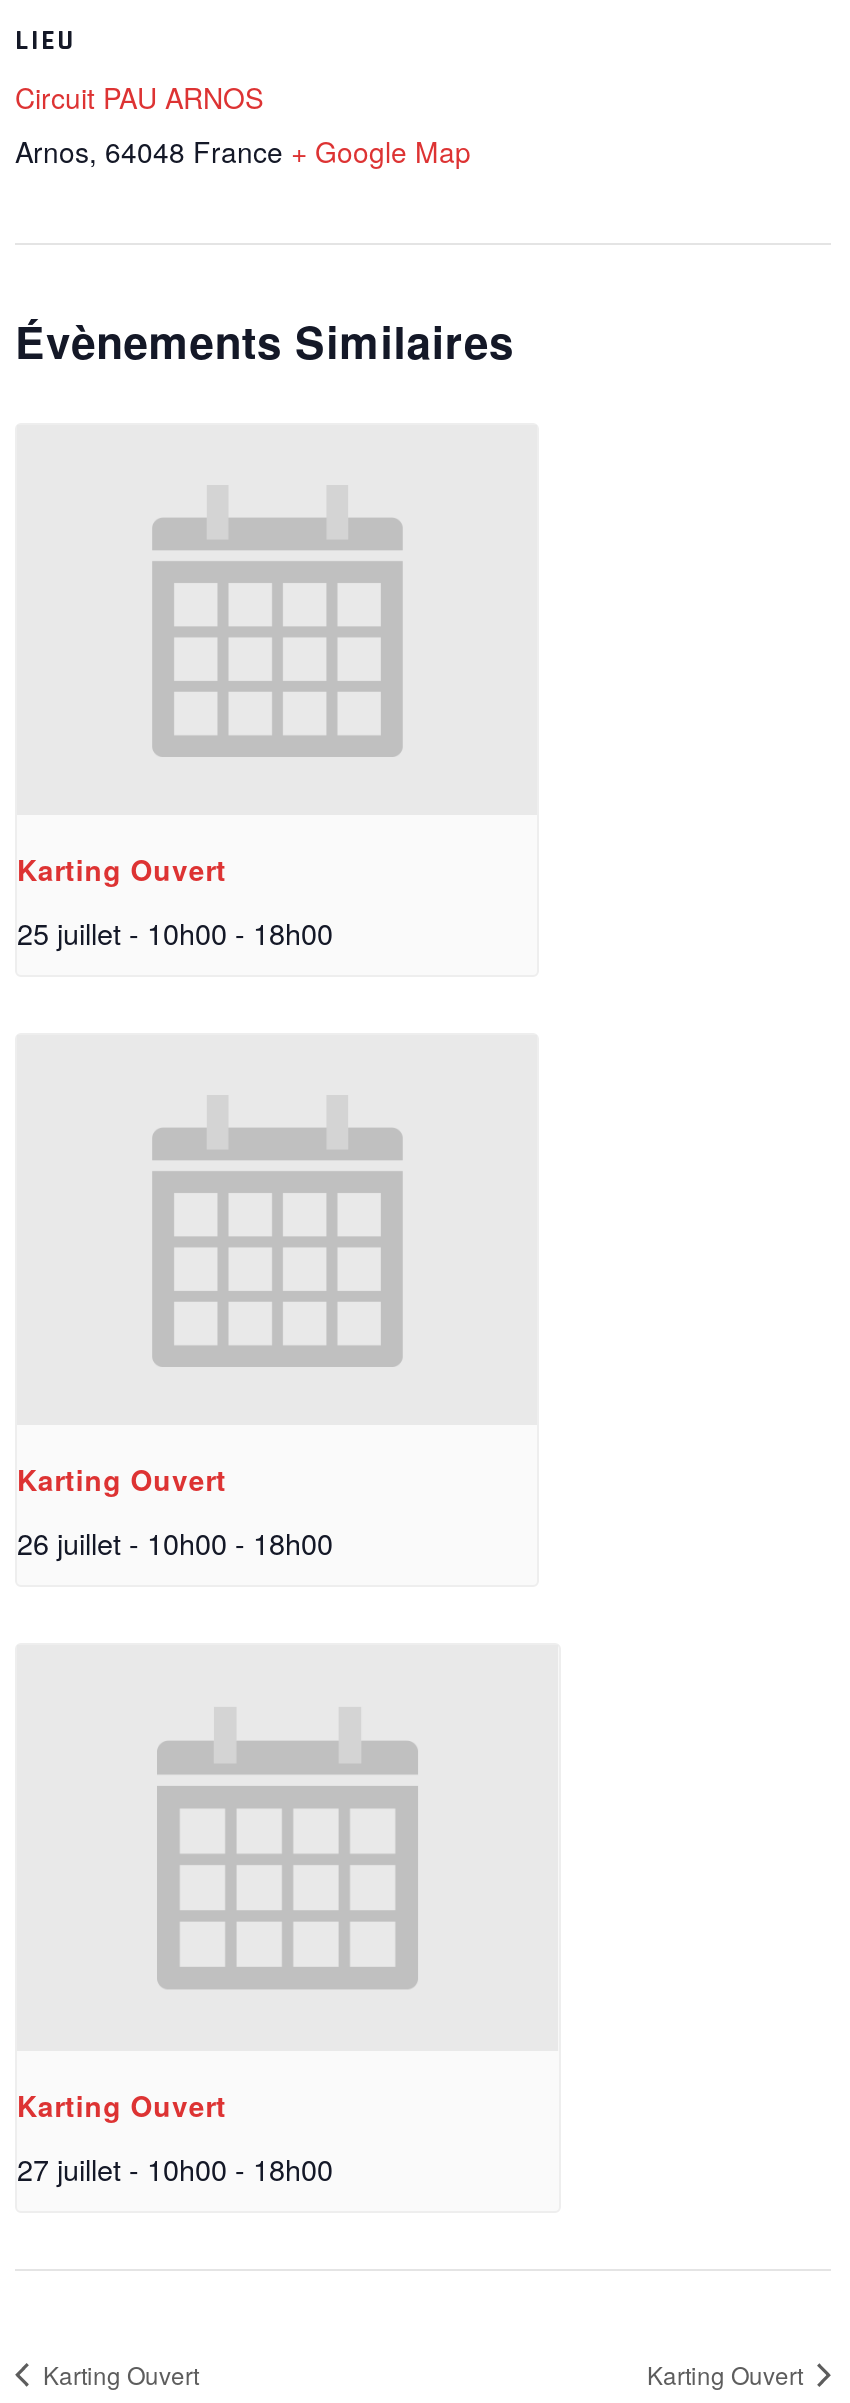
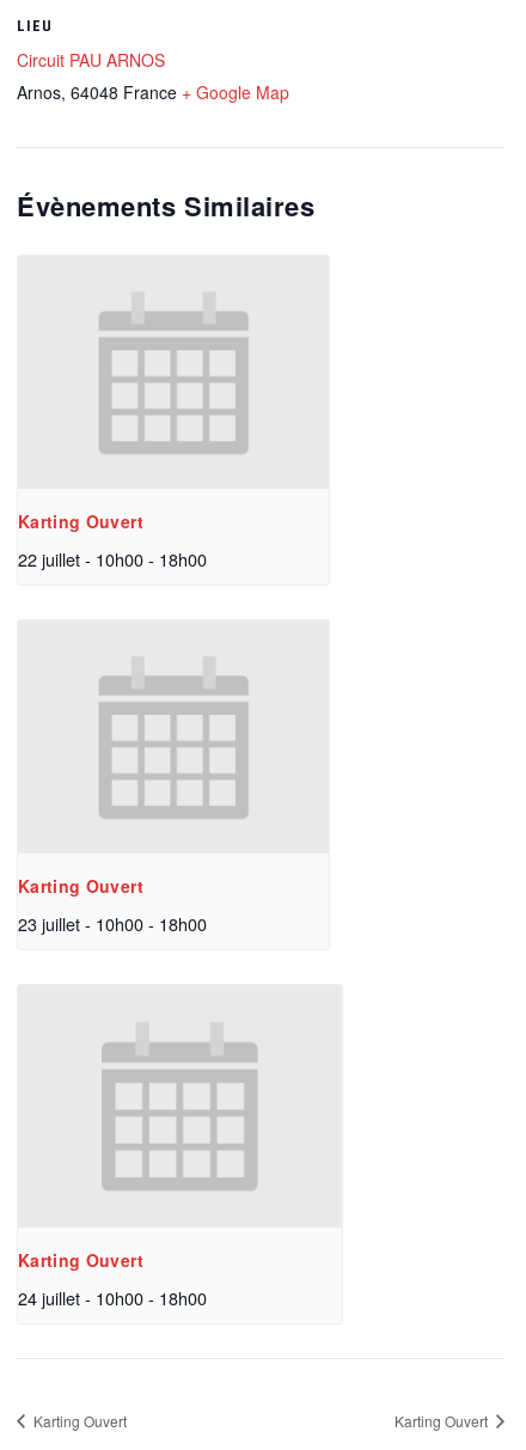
- 25 juillet - 10h00 - 18h00
+ 22 juillet - 10h00 - 18h00

- 26 juillet - 10h00 - 18h00
+ 23 juillet - 10h00 - 18h00

- 27 juillet - 10h00 - 18h00
+ 24 juillet - 10h00 - 18h00
